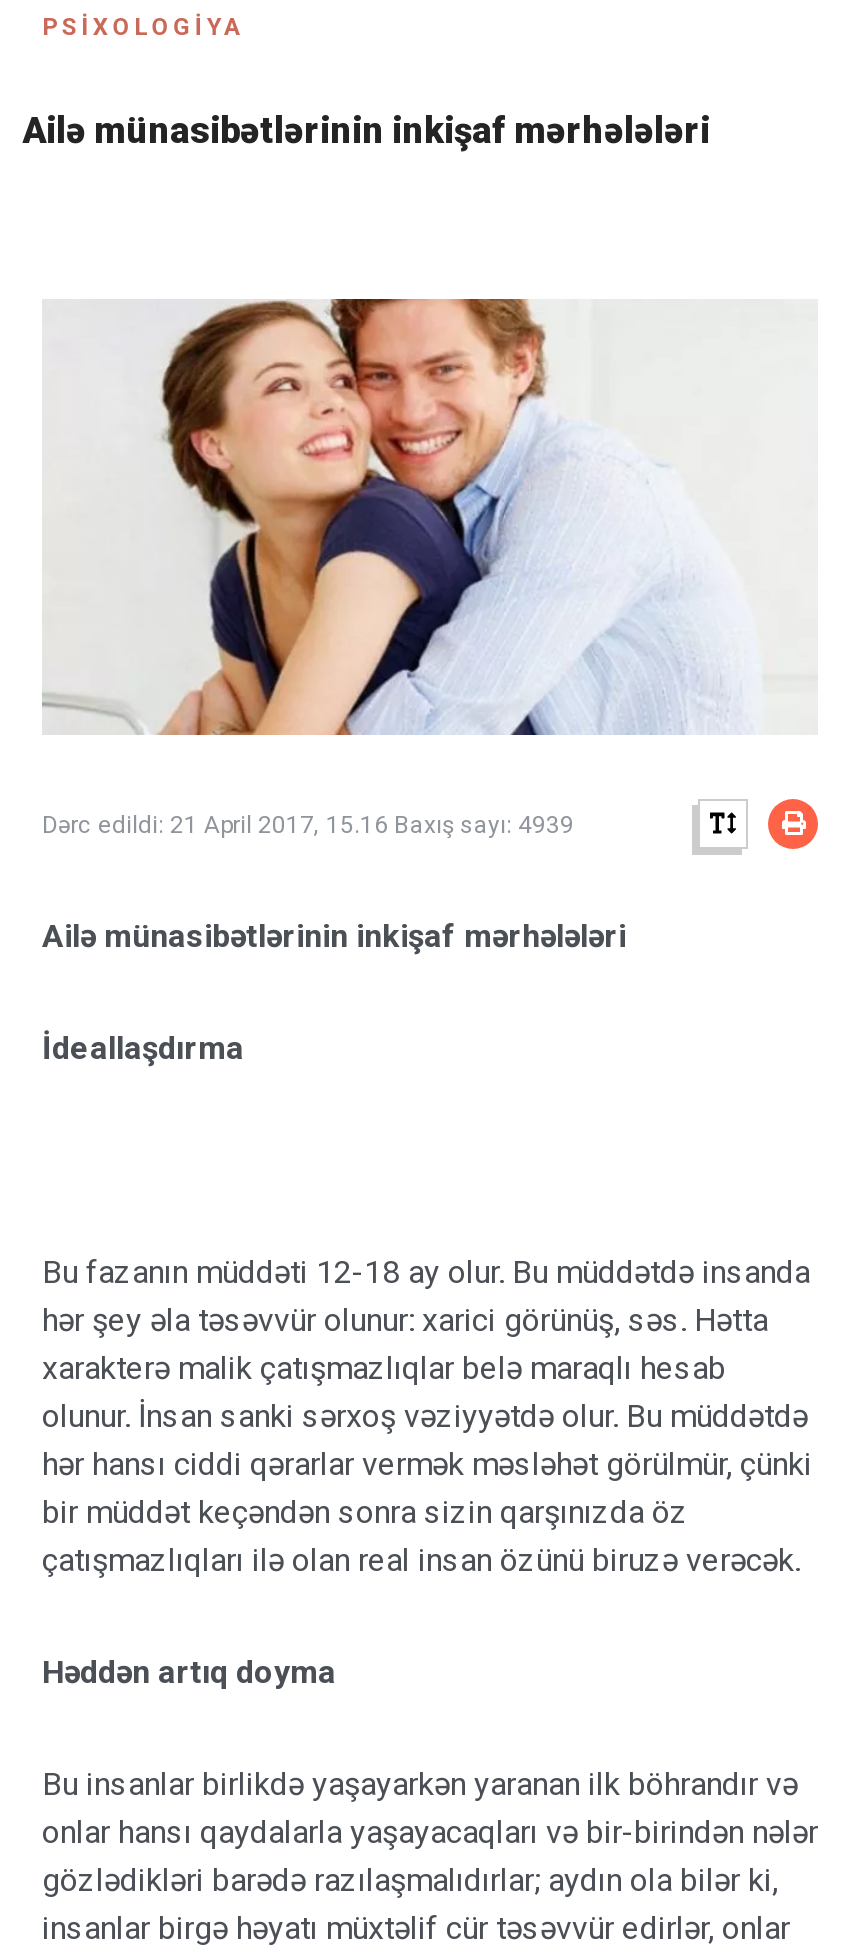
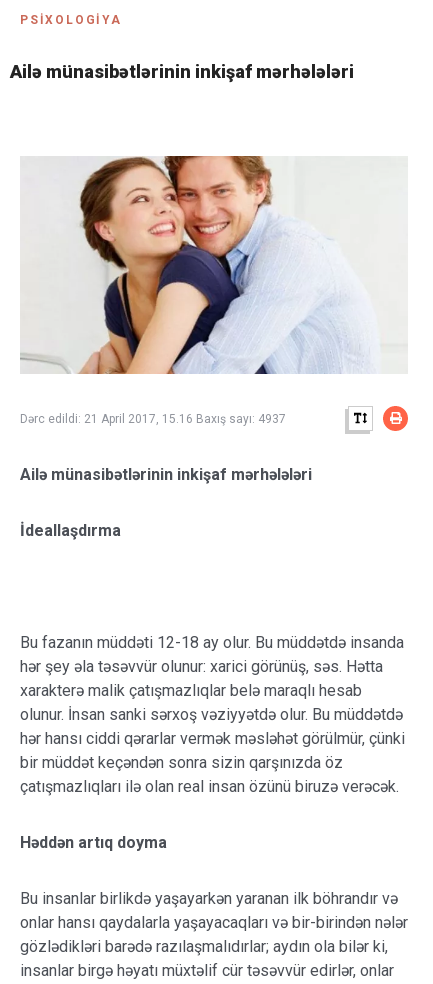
- Dərc edildi: 21 April 2017, 15.16 Baxış sayı: 4939
+ Dərc edildi: 21 April 2017, 15.16 Baxış sayı: 4937
